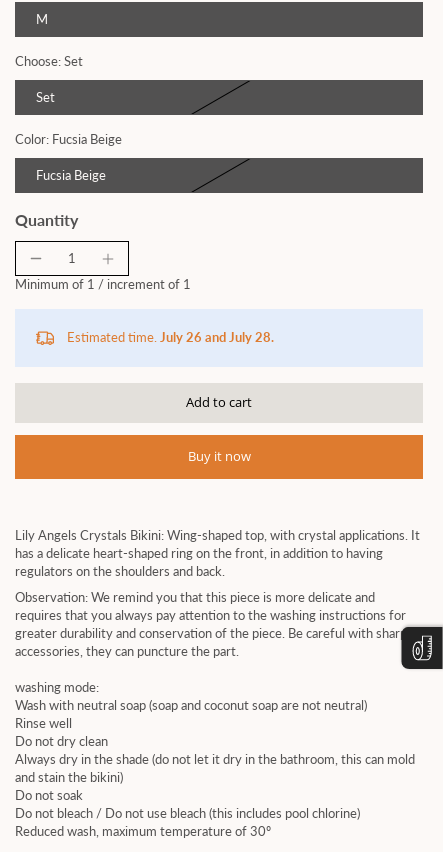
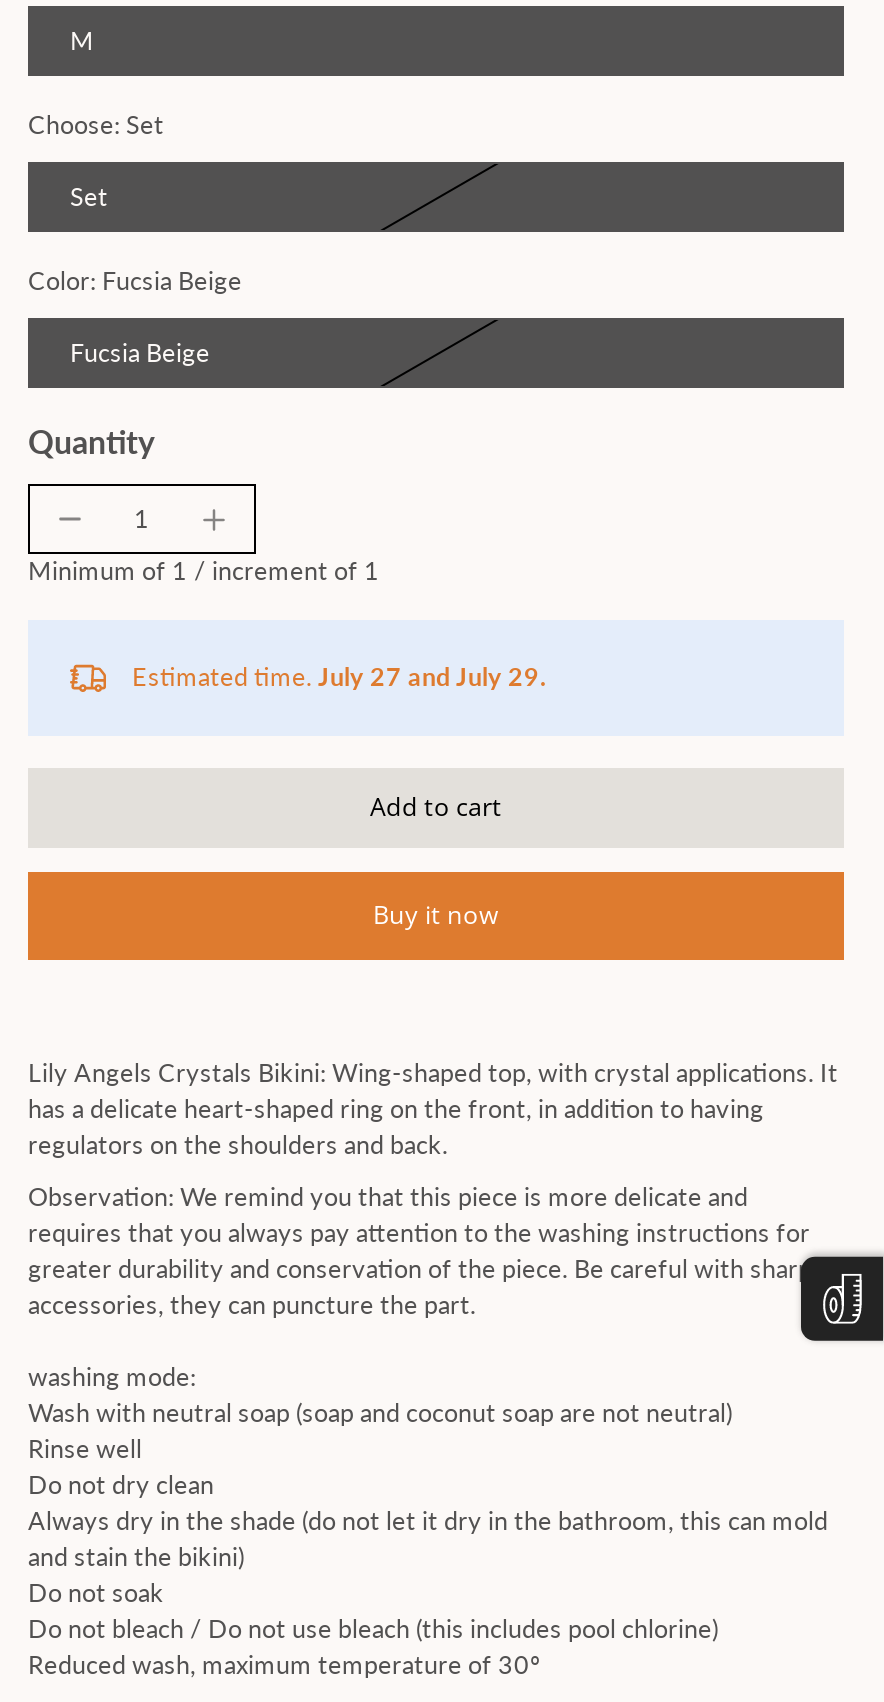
- Estimated time. July 26 and July 28.
+ Estimated time. July 27 and July 29.
